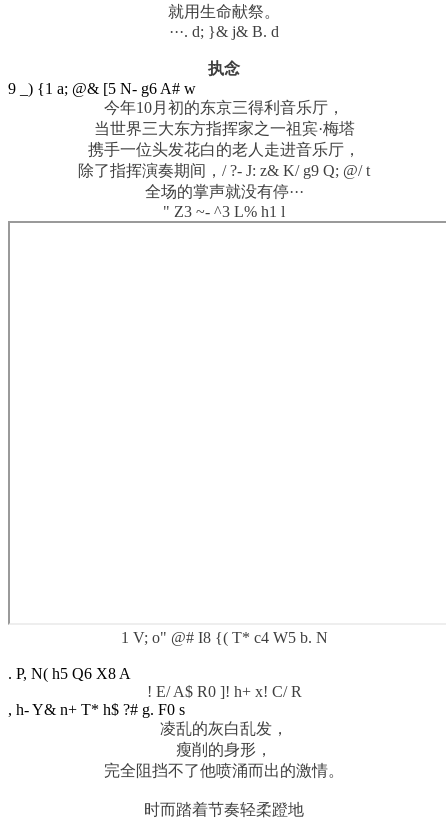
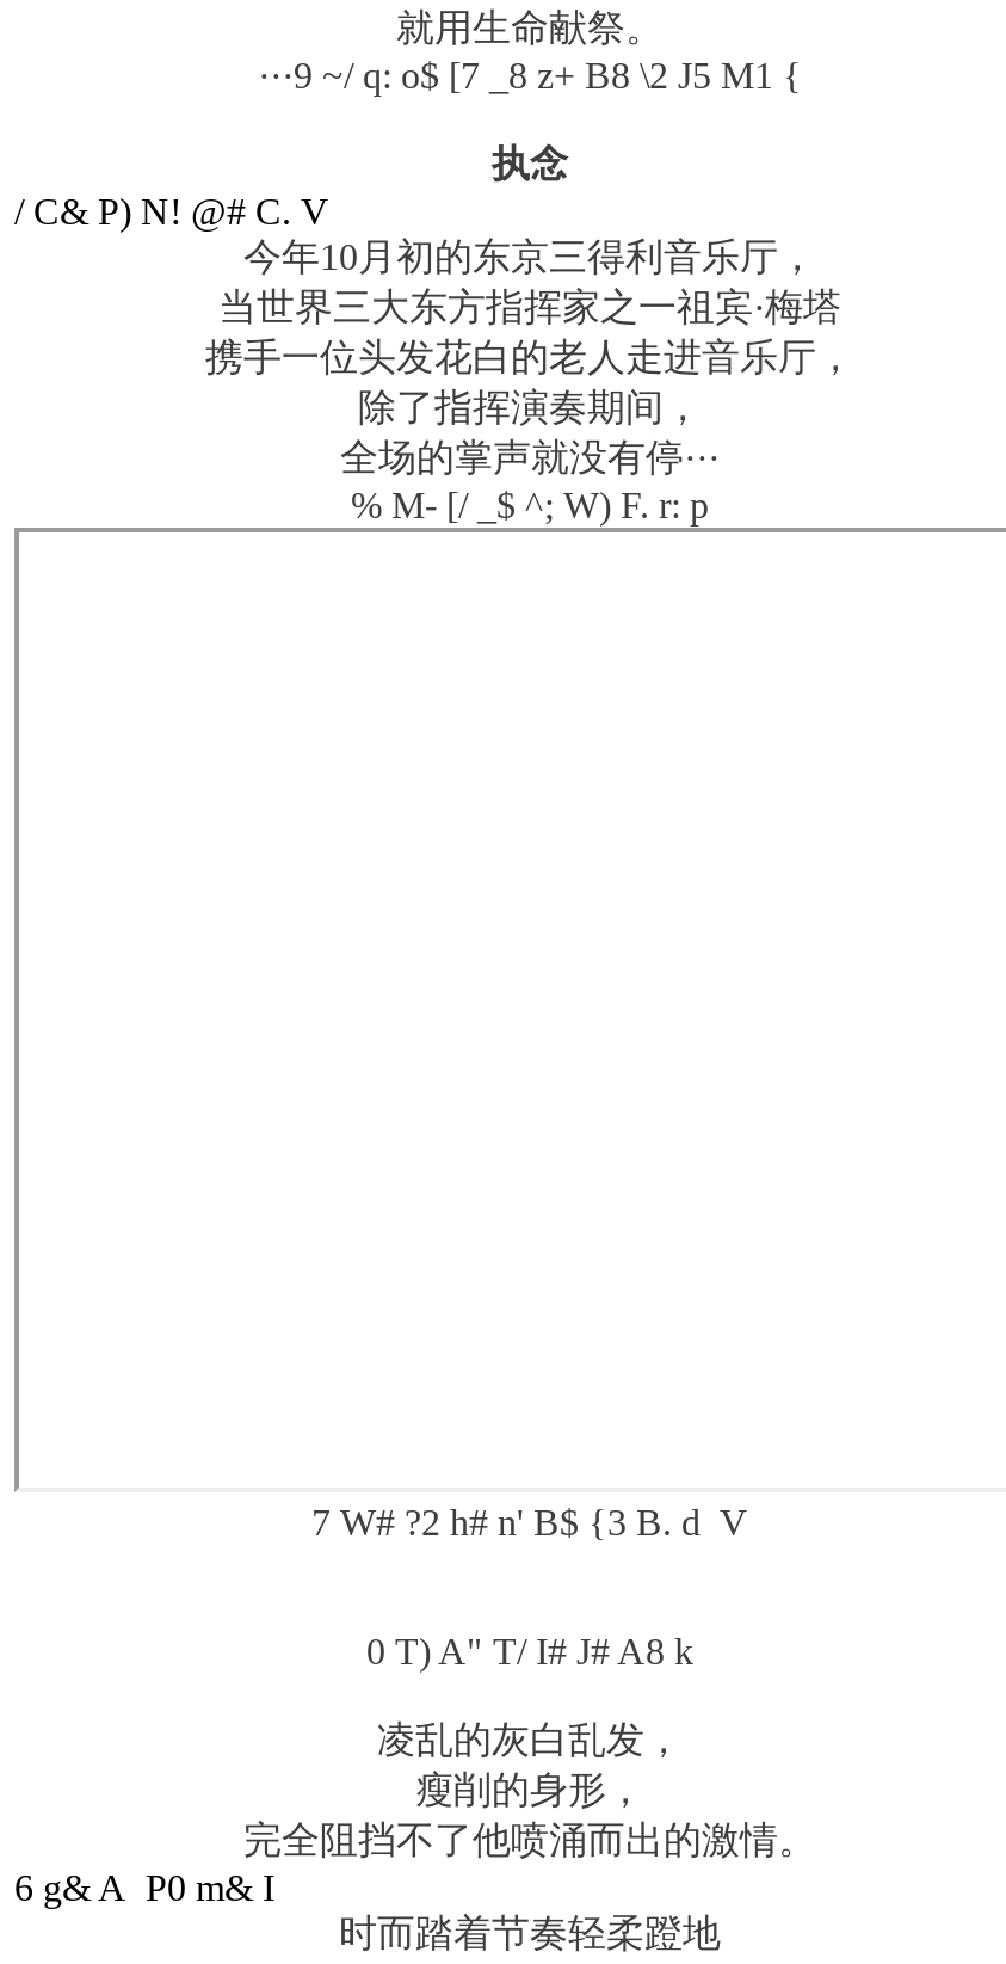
- ···. d; }& j& B. d
+ ··· 9 ~/ q: o$ [7 _8 z+ B8 \2 J5 M1 {

- 9 _) {1 a; @& [5 N- g6 A# w
+ / C& P) N! @# C. V

- 除了指挥演奏期间，/ ?- J: z& K/ g9 Q; @/ t
+ 除了指挥演奏期间，

- " Z3 ~- ^3 L% h1 l
+ % M- [/ _$ ^; W) F. r: p

- 1 V; o" @# I8 {( T* c4 W5 b. N
+ 7 W# ?2 h# n' B$ {3 B. d V

- . P, N( h5 Q6 X8 A
- ! E/ A$ R0 ]! h+ x! C/ R
- , h- Y& n+ T* h$ ?# g. F0 s
+ 0 T) A" T/ I# J# A8 k

+ 6 g& A P0 m& I
